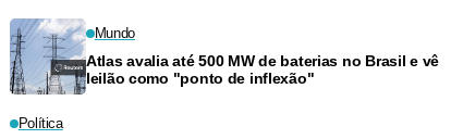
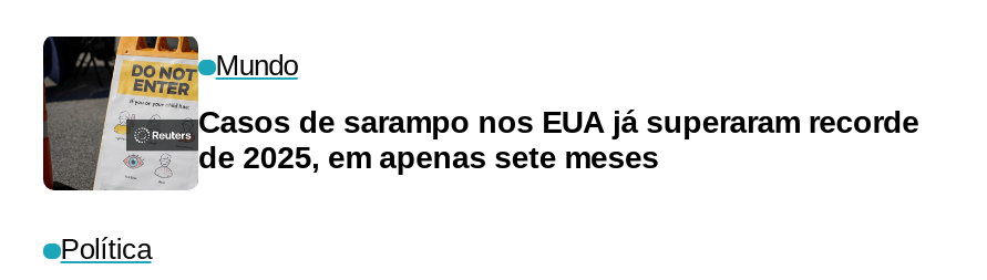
- [image]
- Atlas avalia até 500 MW de baterias no Brasil e vê
- leilão como "ponto de inflexão"
+ [image]
+ Casos de sarampo nos EUA já superaram recorde
+ de 2025, em apenas sete meses
